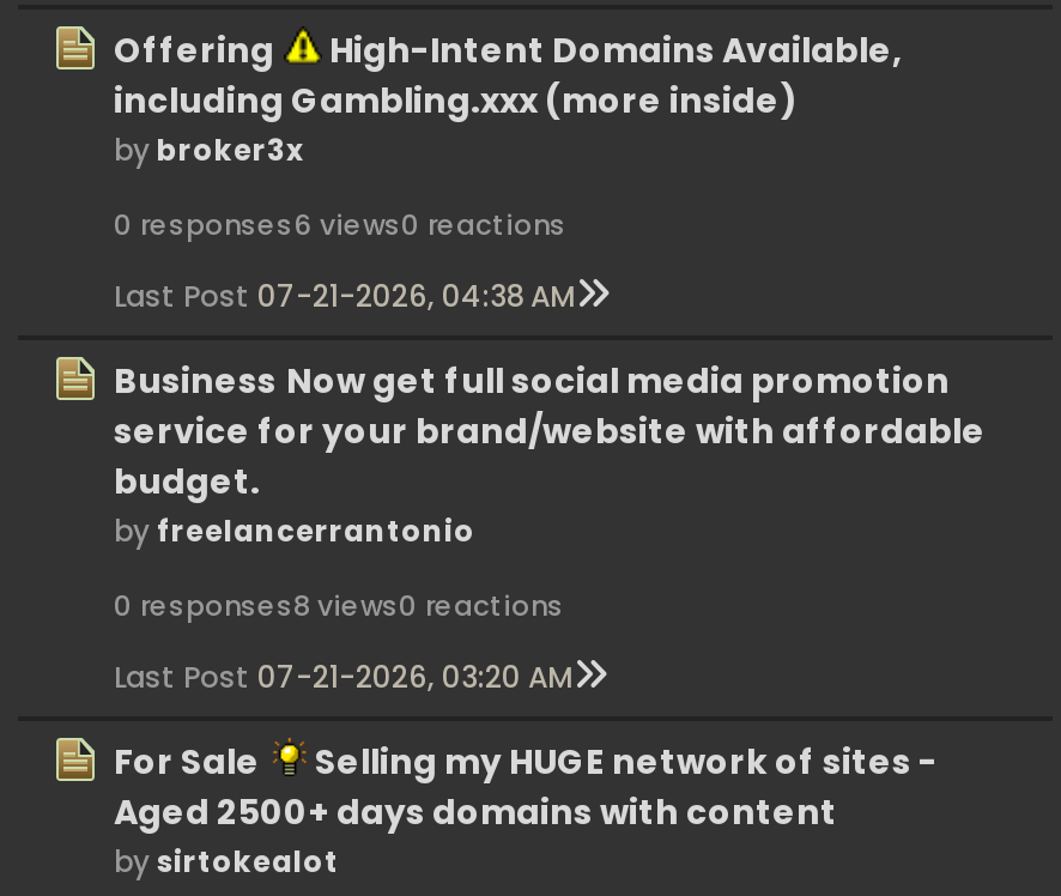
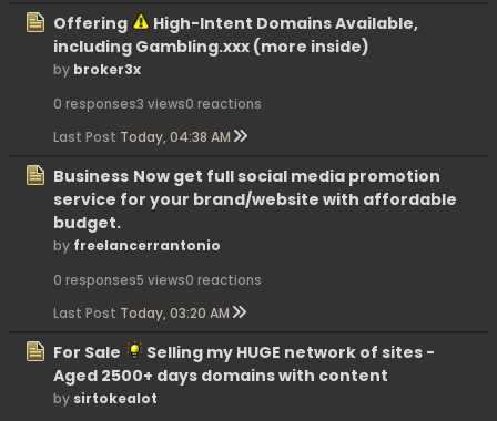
- 0 responses6 views0 reactions
+ 0 responses3 views0 reactions

- Last Post 07-21-2026, 04:38 AM
+ Last Post Today, 04:38 AM

- 0 responses8 views0 reactions
+ 0 responses5 views0 reactions

- Last Post 07-21-2026, 03:20 AM
+ Last Post Today, 03:20 AM
